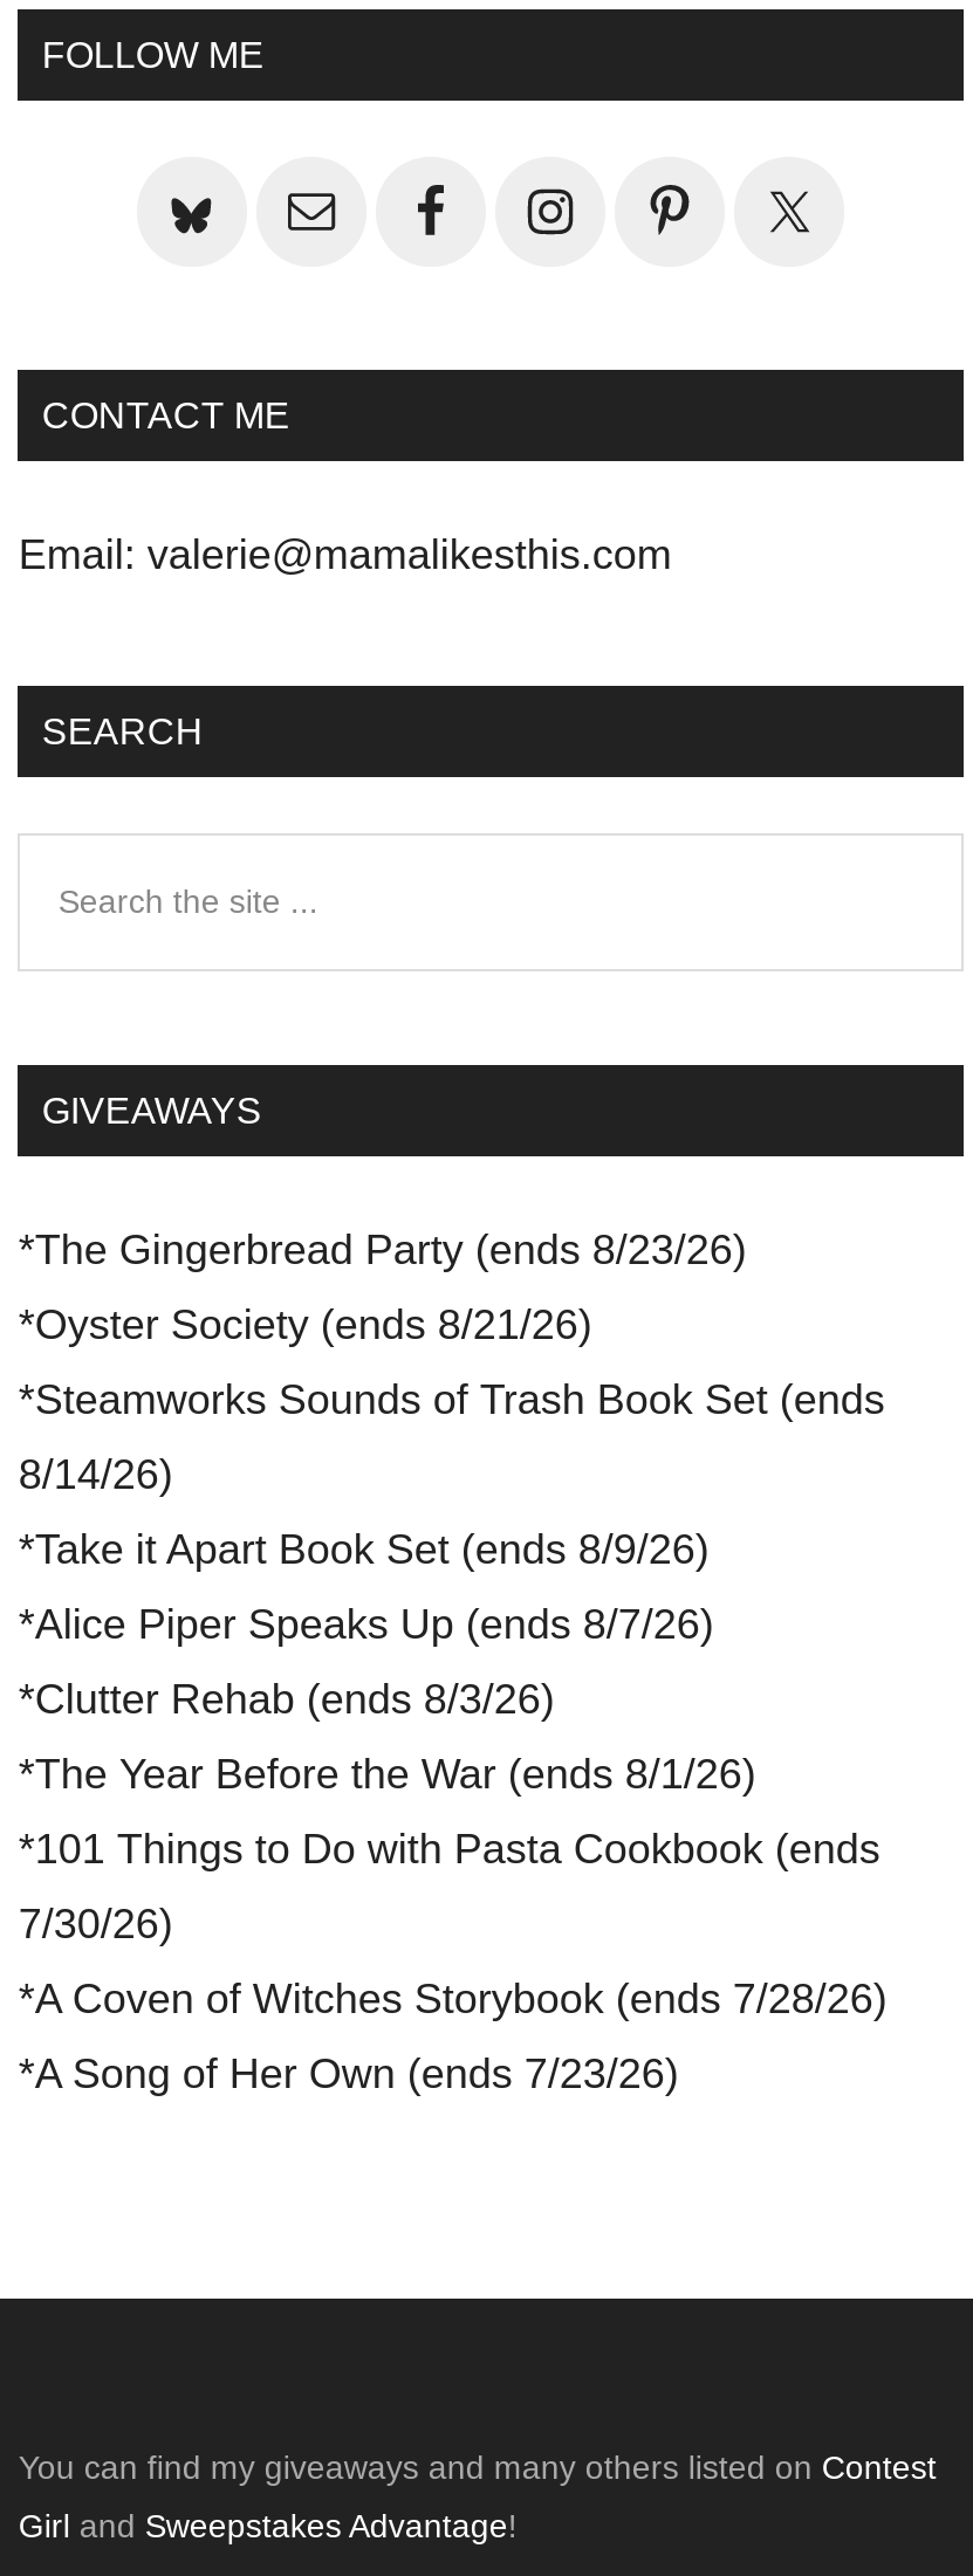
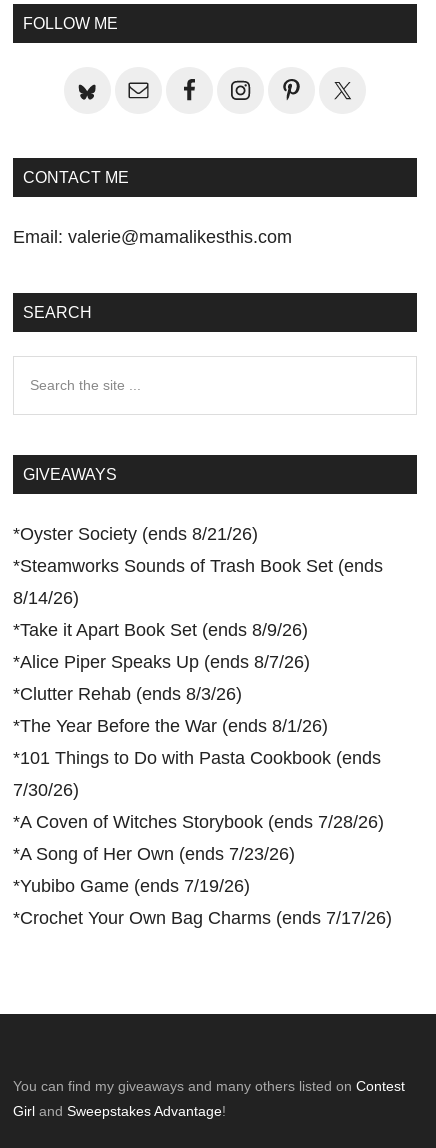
- *The Gingerbread Party (ends 8/23/26)

moved up: *Oyster Society (ends 8/21/26) | *Steamworks Sounds of Trash Book Set (ends | 8/14/26) | ... | *A Coven of Witches Storybook (ends 7/28/26) | *A Song of Her Own (ends 7/23/26)

+ *Yubibo Game (ends 7/19/26)
+ *Crochet Your Own Bag Charms (ends 7/17/26)
